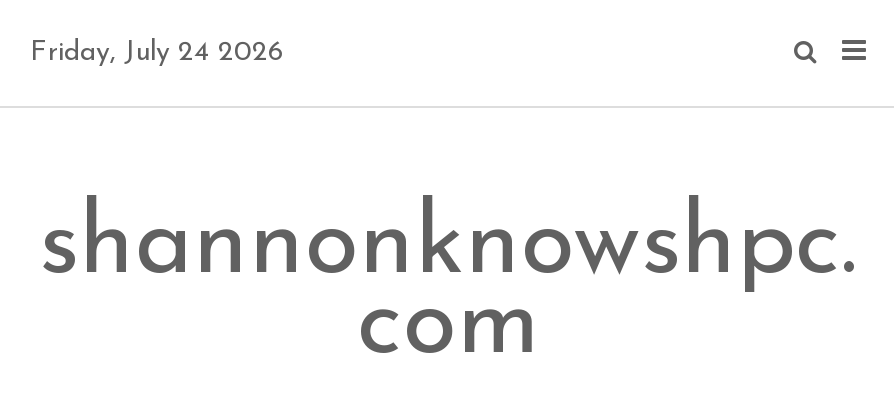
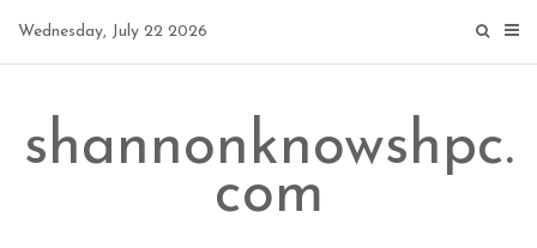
- Friday, July 24 2026
+ Wednesday, July 22 2026
